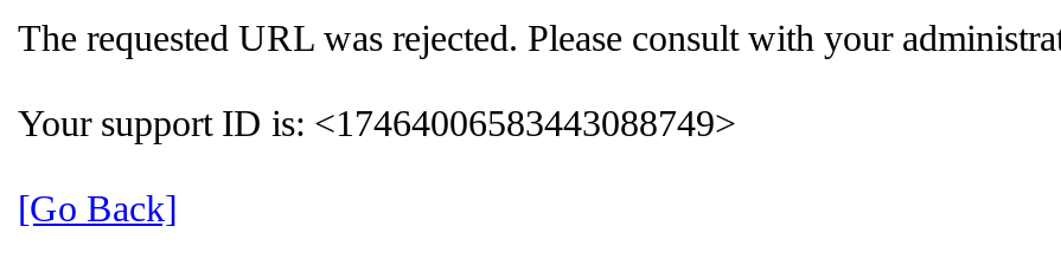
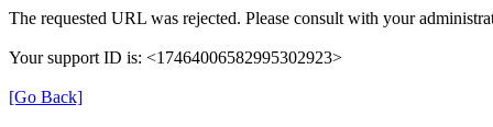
- Your support ID is: <17464006583443088749>
+ Your support ID is: <17464006582995302923>
